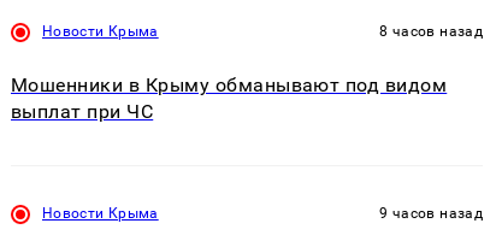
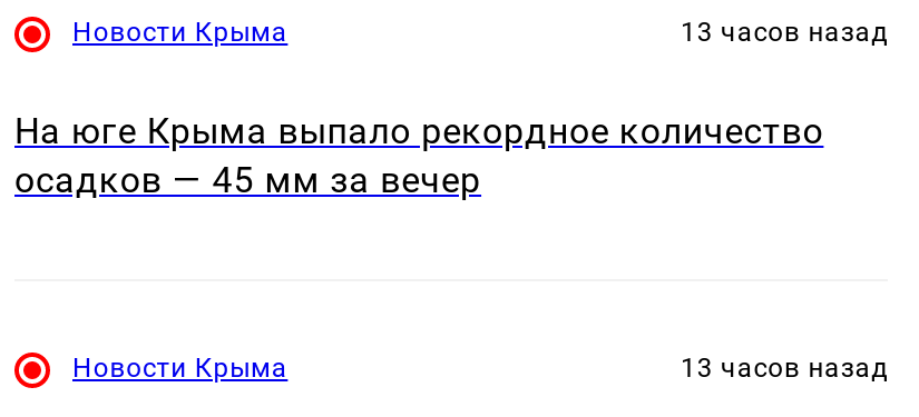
- 8 часов назад
+ 13 часов назад

- Мошенники в Крыму обманывают под видом
- выплат при ЧС
+ На юге Крыма выпало рекордное количество
+ осадков — 45 мм за вечер

- 9 часов назад
+ 13 часов назад
